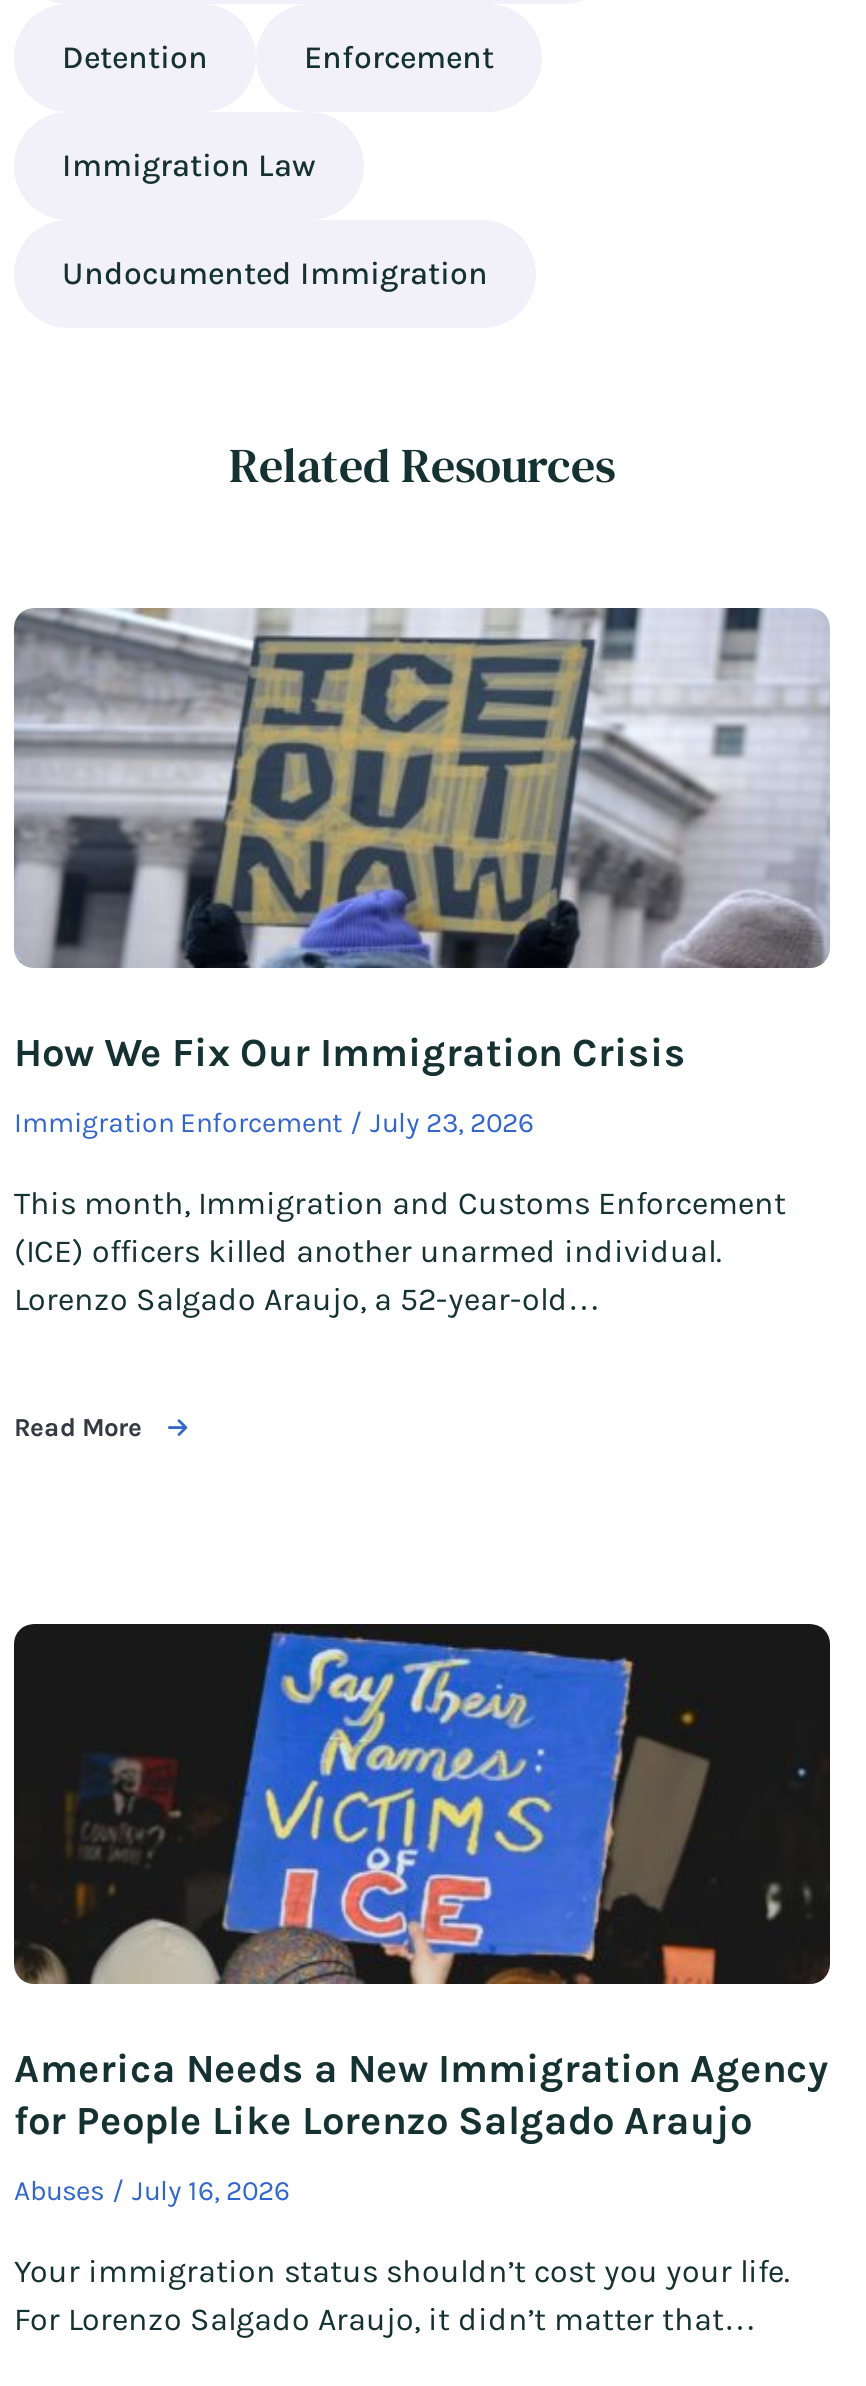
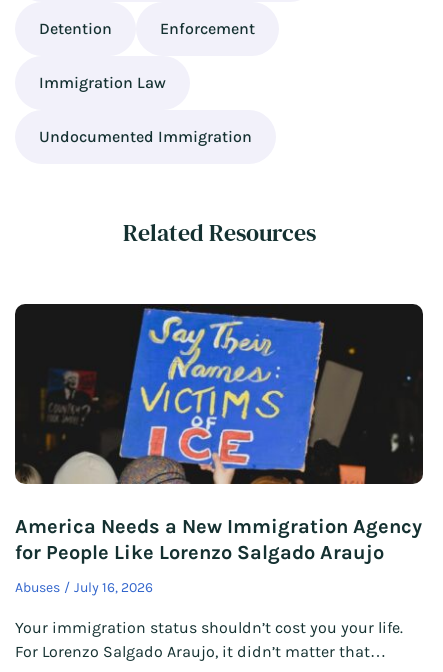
- [image]
- How We Fix Our Immigration Crisis
- Immigration Enforcement
- July 23, 2026
- This month, Immigration and Customs Enforcement
- (ICE) officers killed another unarmed individual.
- Lorenzo Salgado Araujo, a 52-year-old…
- Read More
